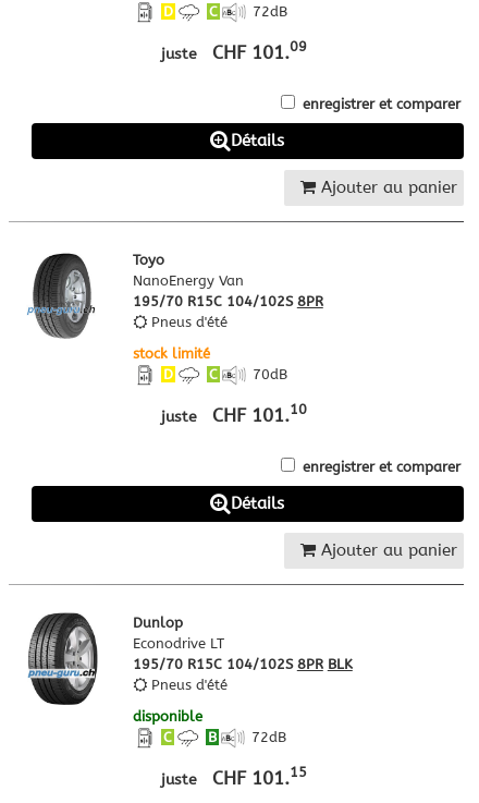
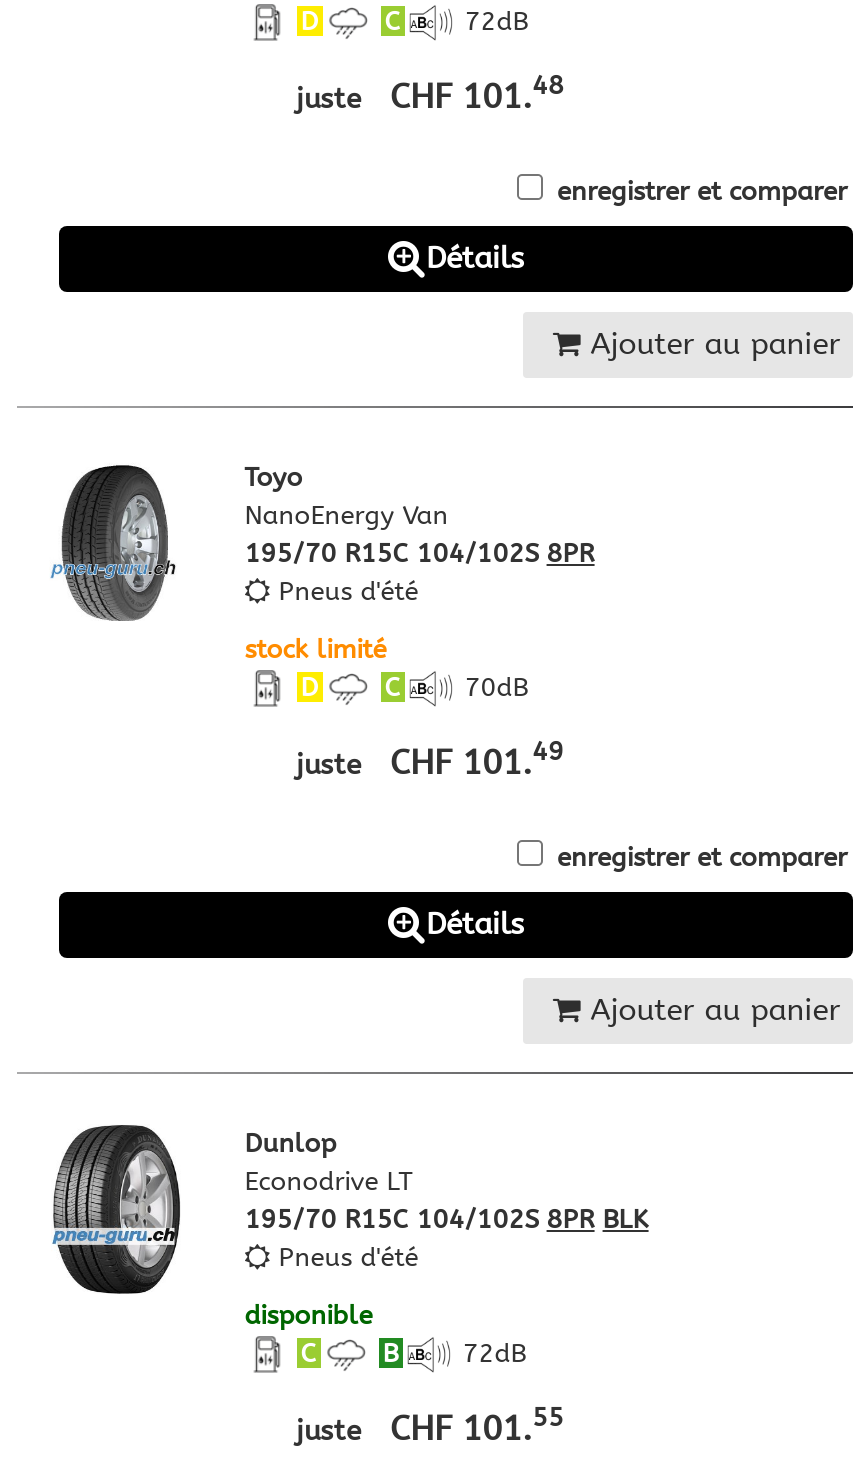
- juste CHF 101.09
+ juste CHF 101.48

- juste CHF 101.10
+ juste CHF 101.49

- juste CHF 101.15
+ juste CHF 101.55
